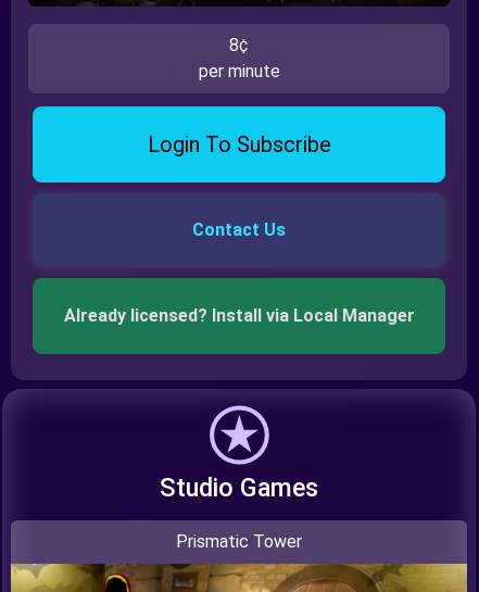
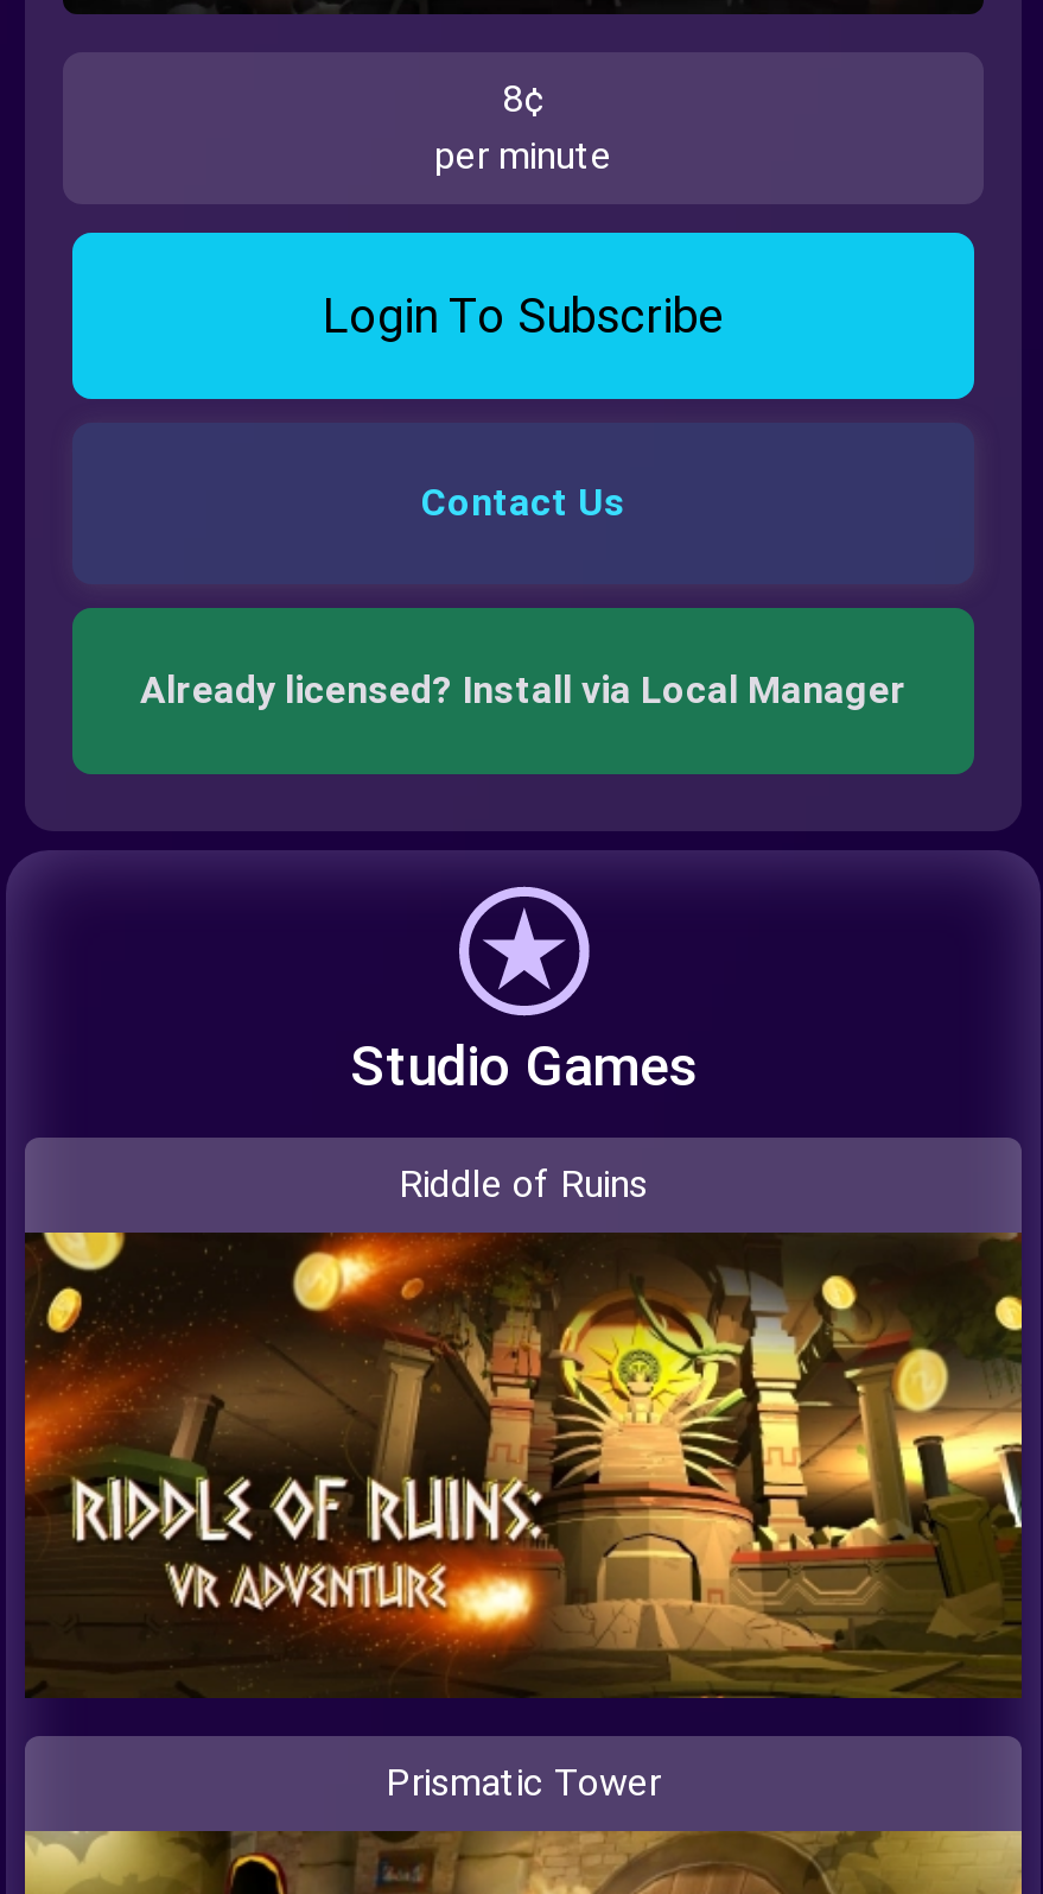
+ [image]

+ Riddle of Ruins
